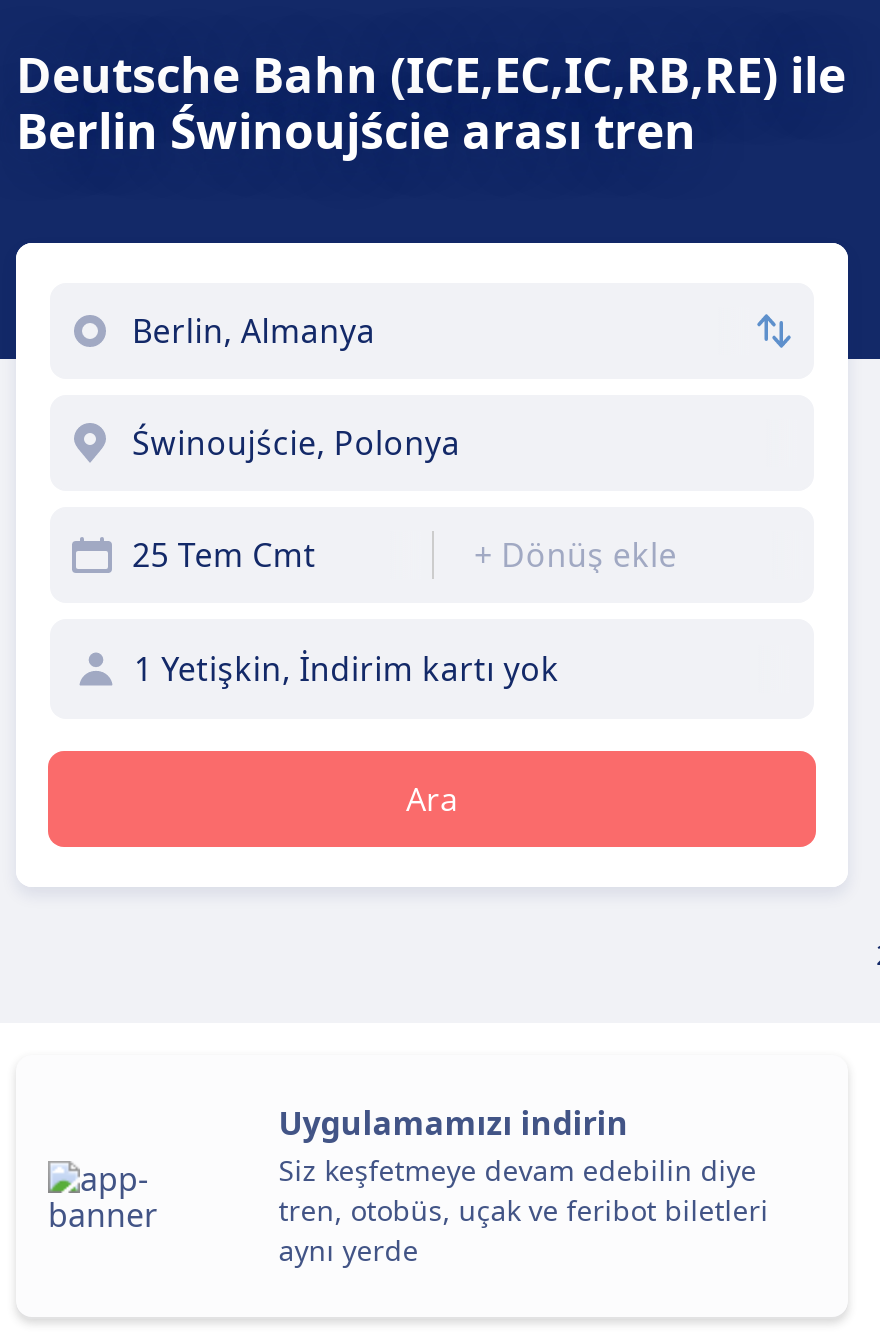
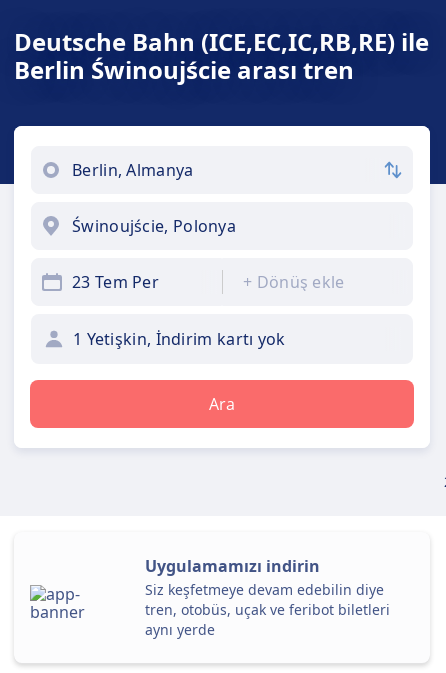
- 25 Tem Cmt
+ 23 Tem Per
